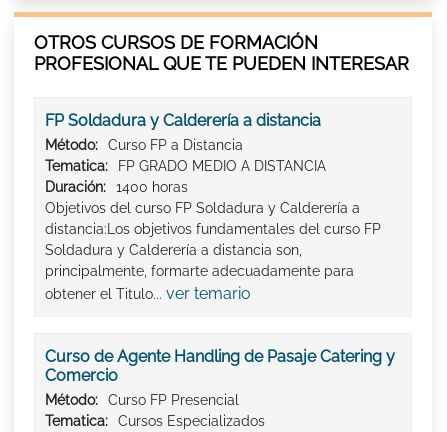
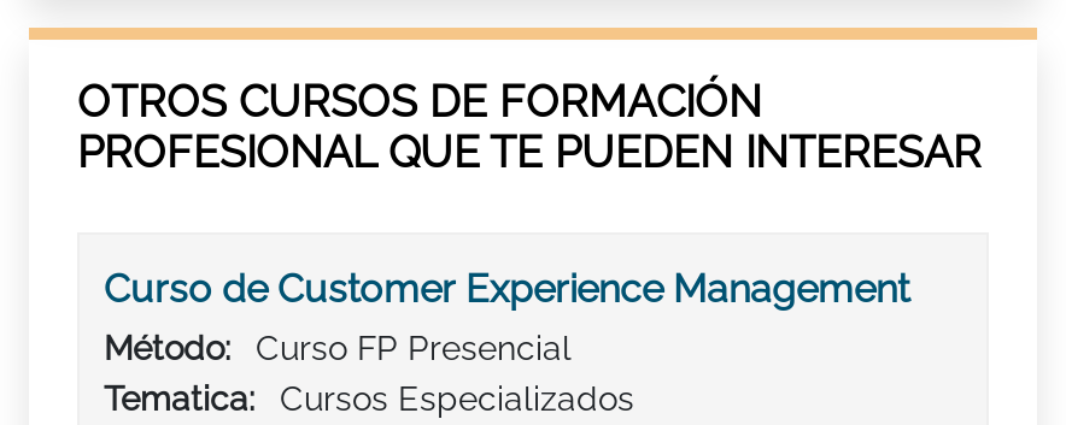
- FP Soldadura y Calderería a distancia
- Método:
- Curso FP a Distancia
- Tematica:
- FP GRADO MEDIO A DISTANCIA
- Duración:
- 1400 horas
- Objetivos del curso FP Soldadura y Calderería a
- distancia:Los objetivos fundamentales del curso FP
- Soldadura y Calderería a distancia son,
- principalmente, formarte adecuadamente para
- obtener el Titulo... ver temario
- Curso de Agente Handling de Pasaje Catering y
- Comercio
+ Curso de Customer Experience Management
